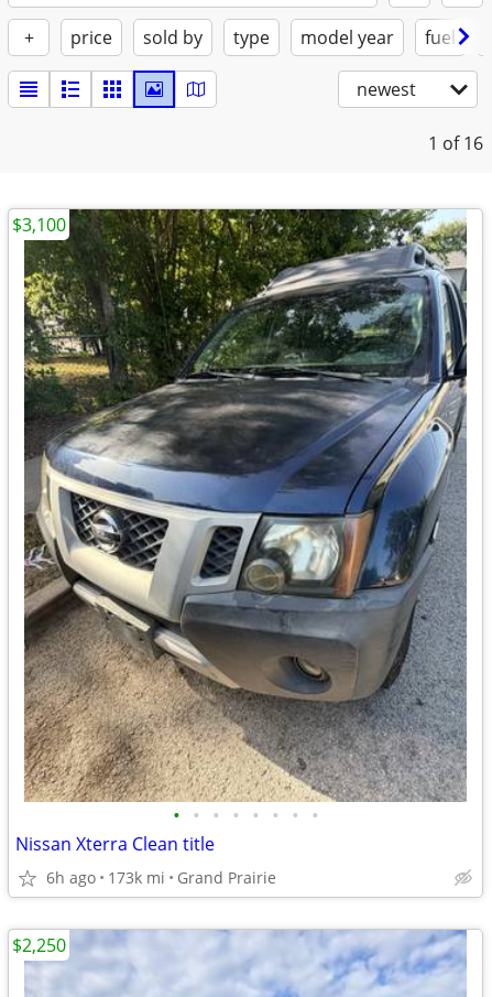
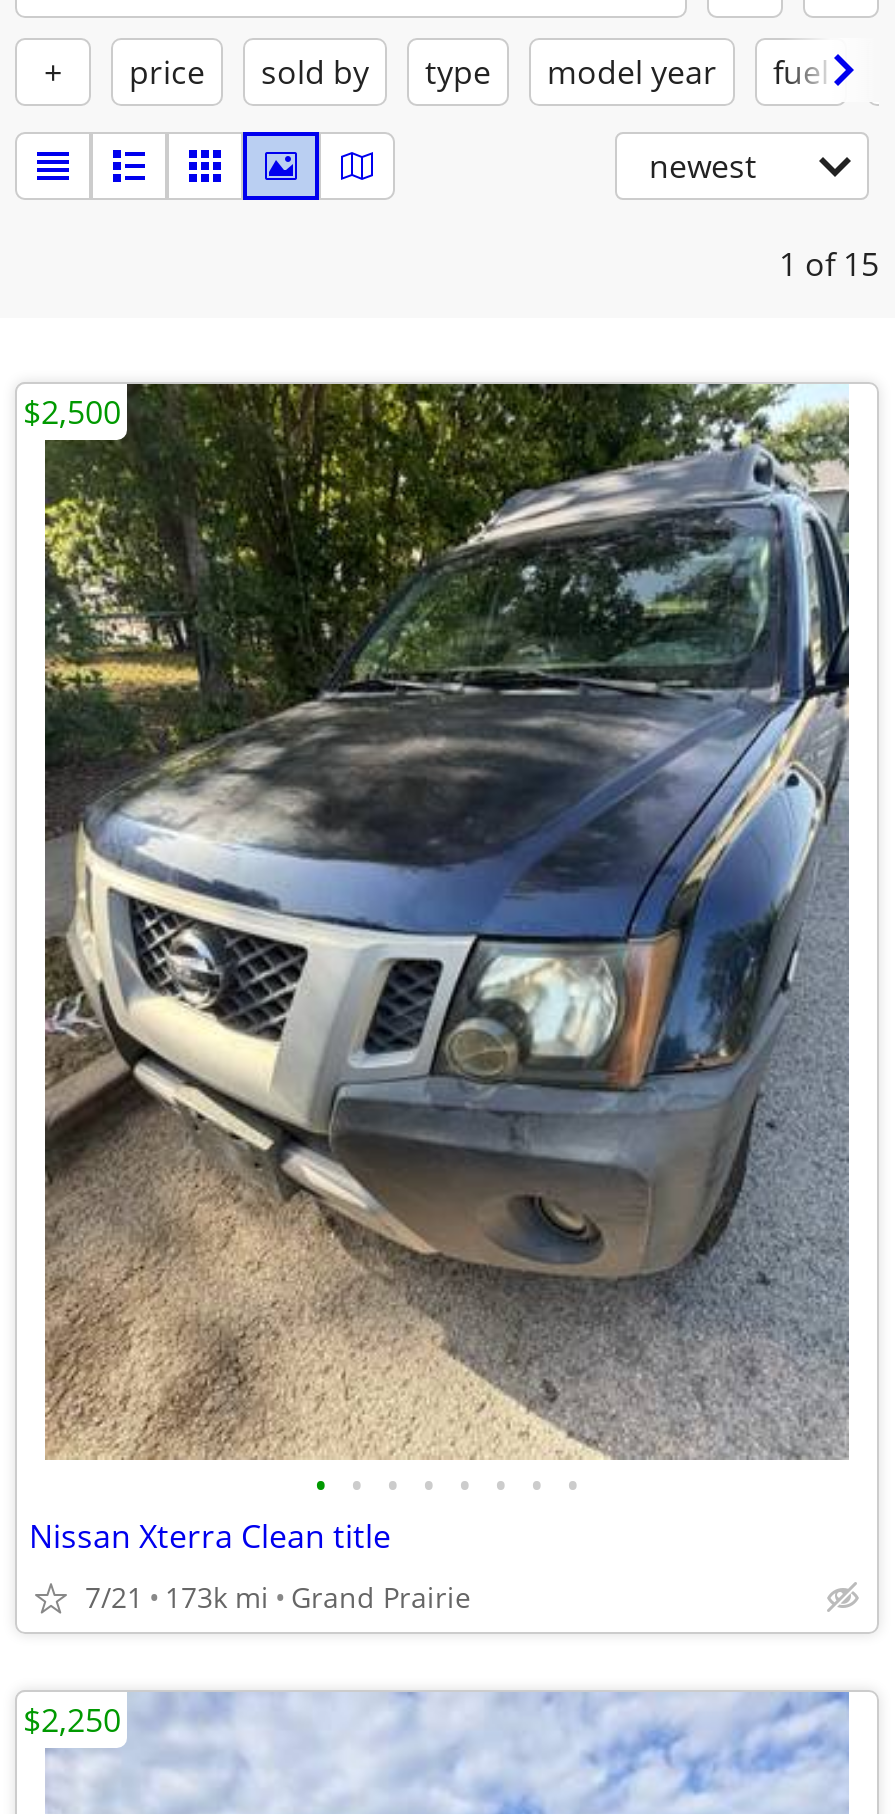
- 1 of 16
+ 1 of 15

- $3,100
+ $2,500

- 6h ago 173k mi Grand Prairie
+ 7/21 173k mi Grand Prairie
